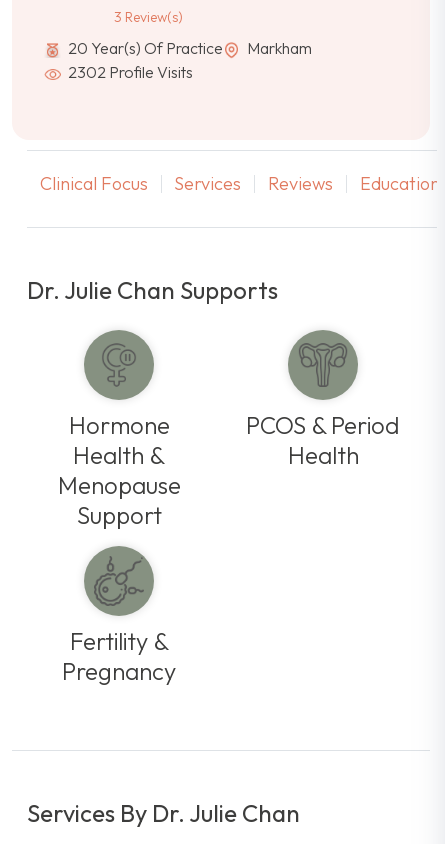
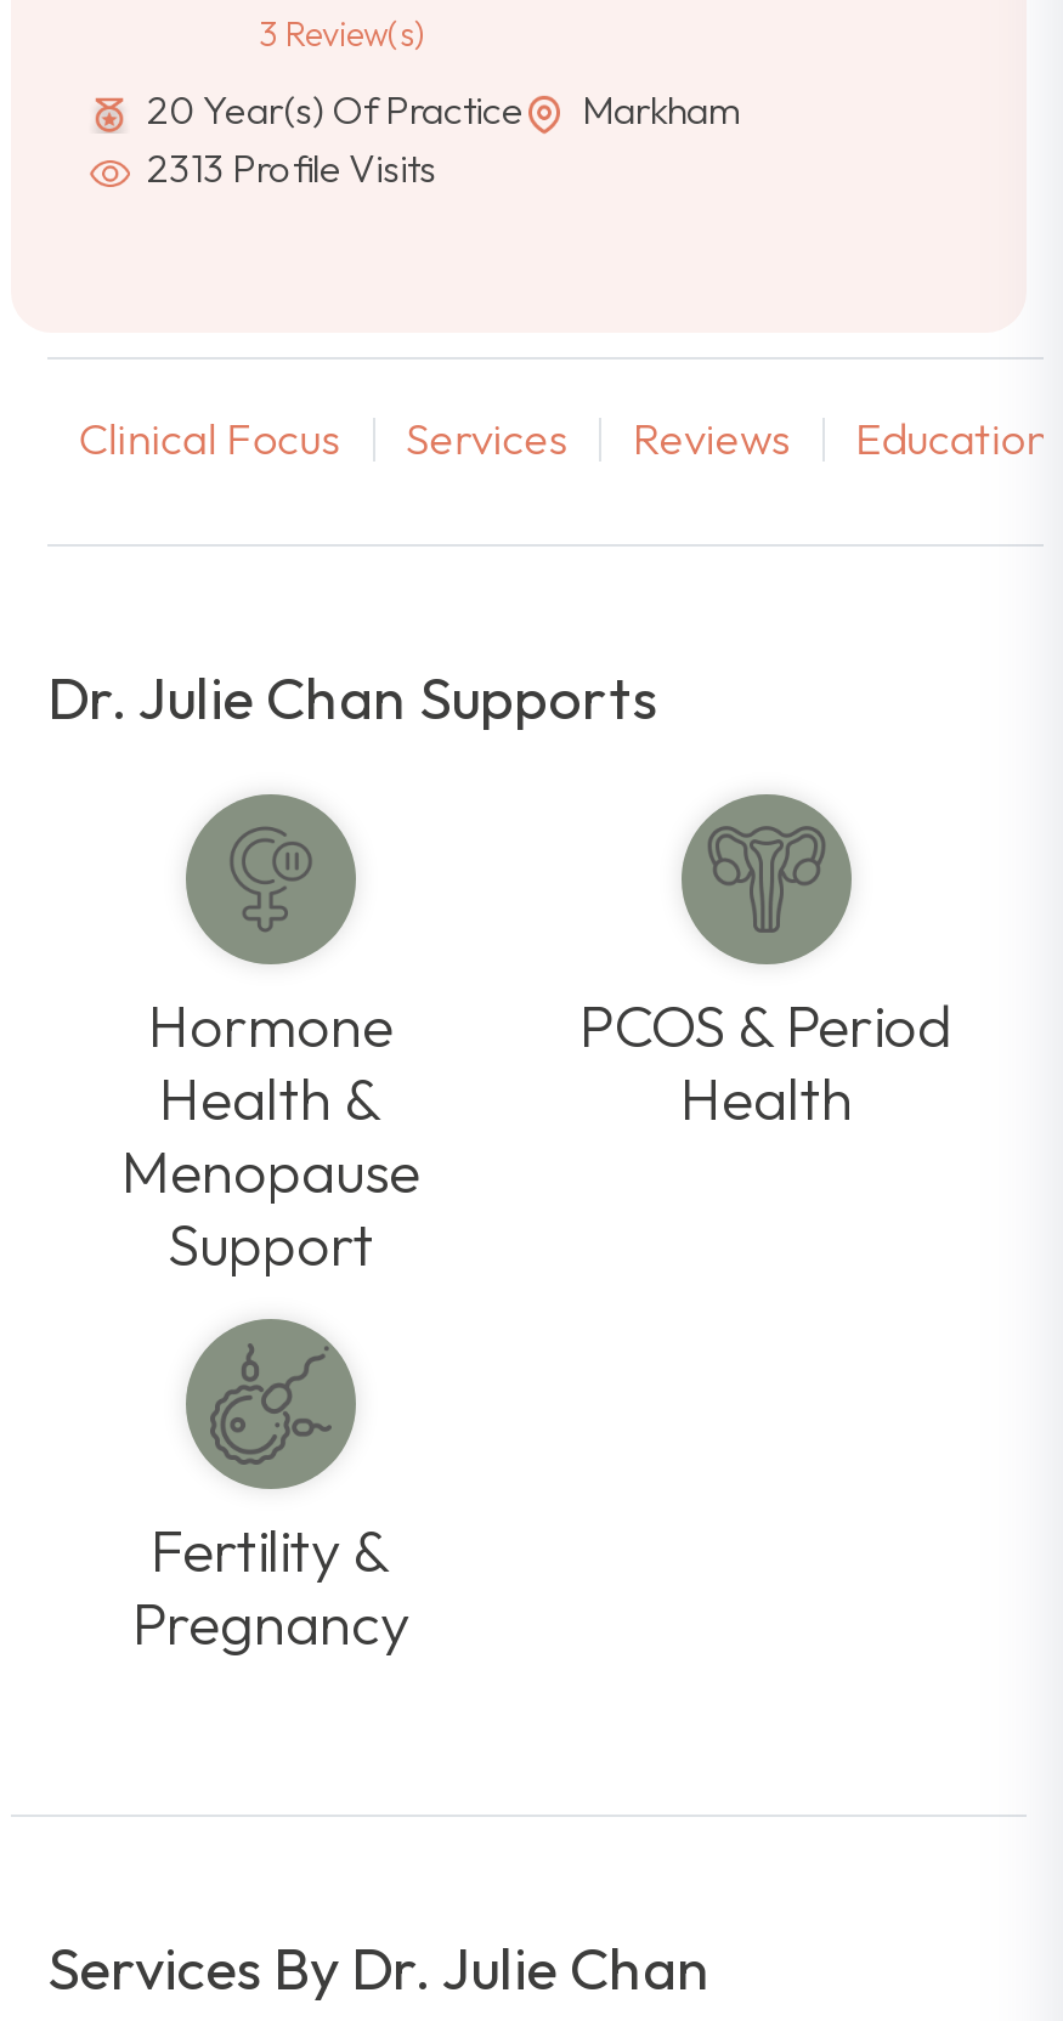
- 2302 Profile Visits
+ 2313 Profile Visits
